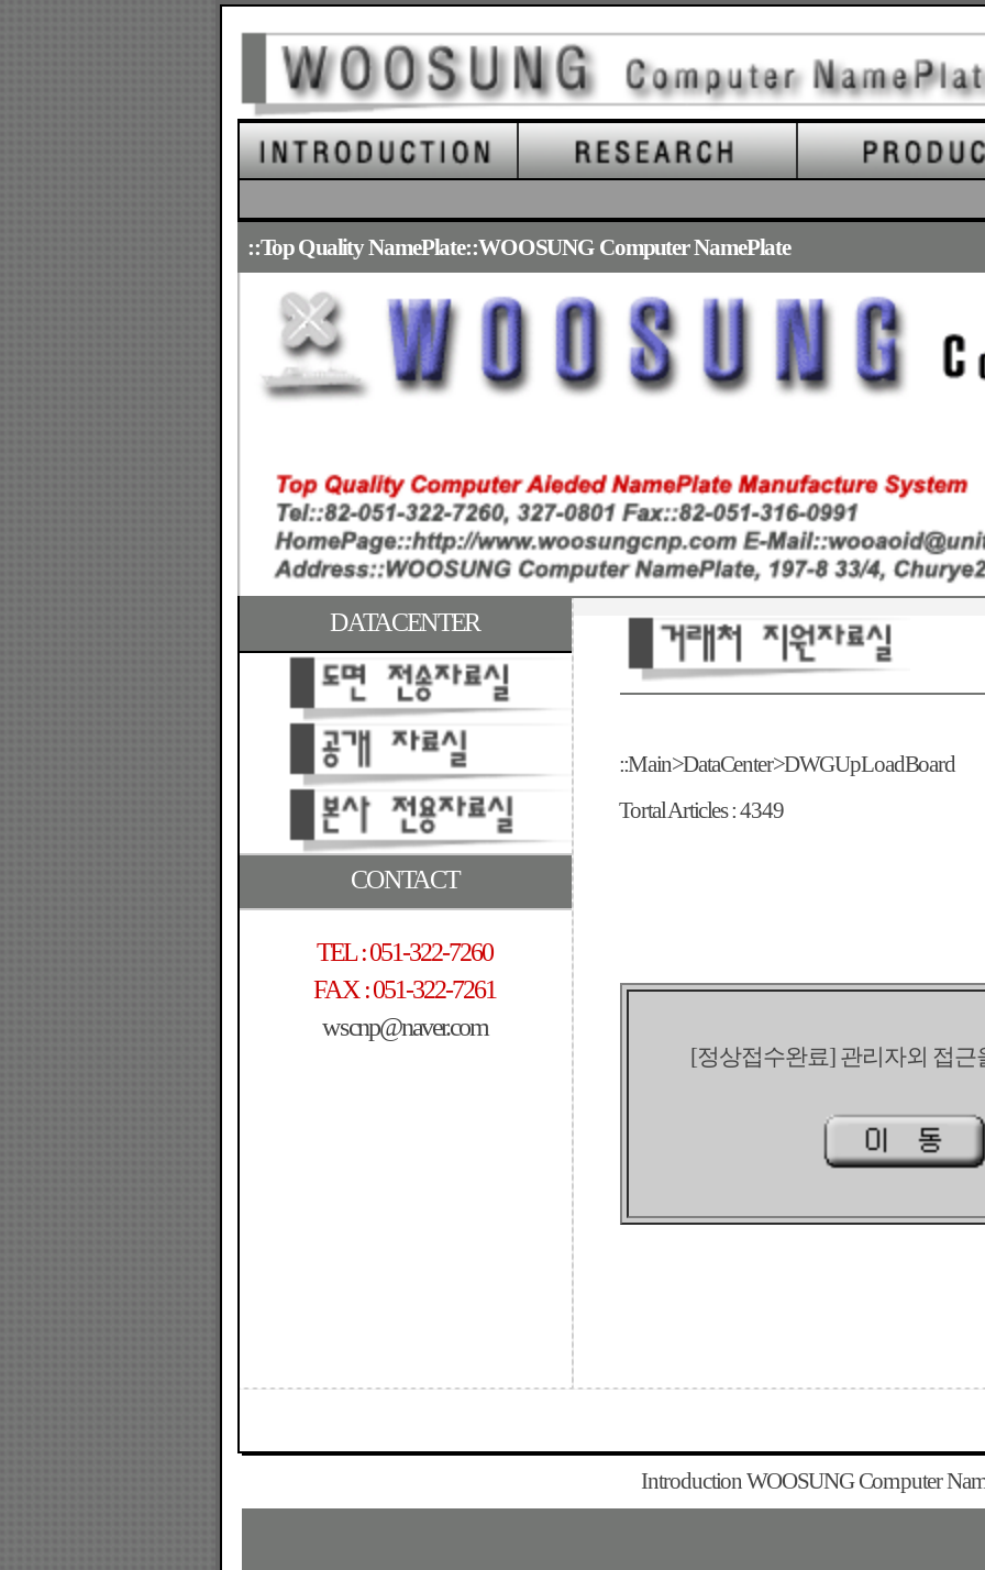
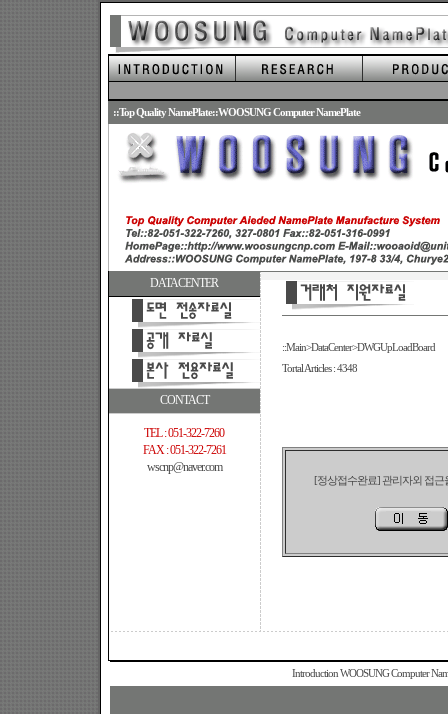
- Tortal Articles : 4349
+ Tortal Articles : 4348
